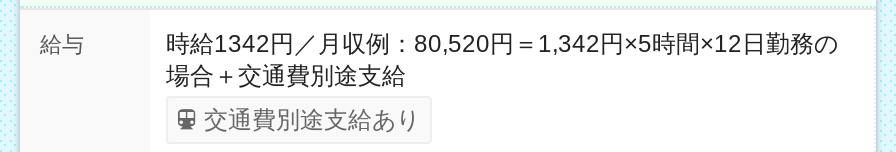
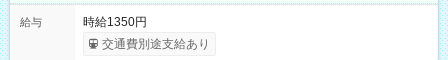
- 時給1342円／月収例：80,520円＝1,342円×5時間×12日勤務の
- 場合＋交通費別途支給
+ 時給1350円
